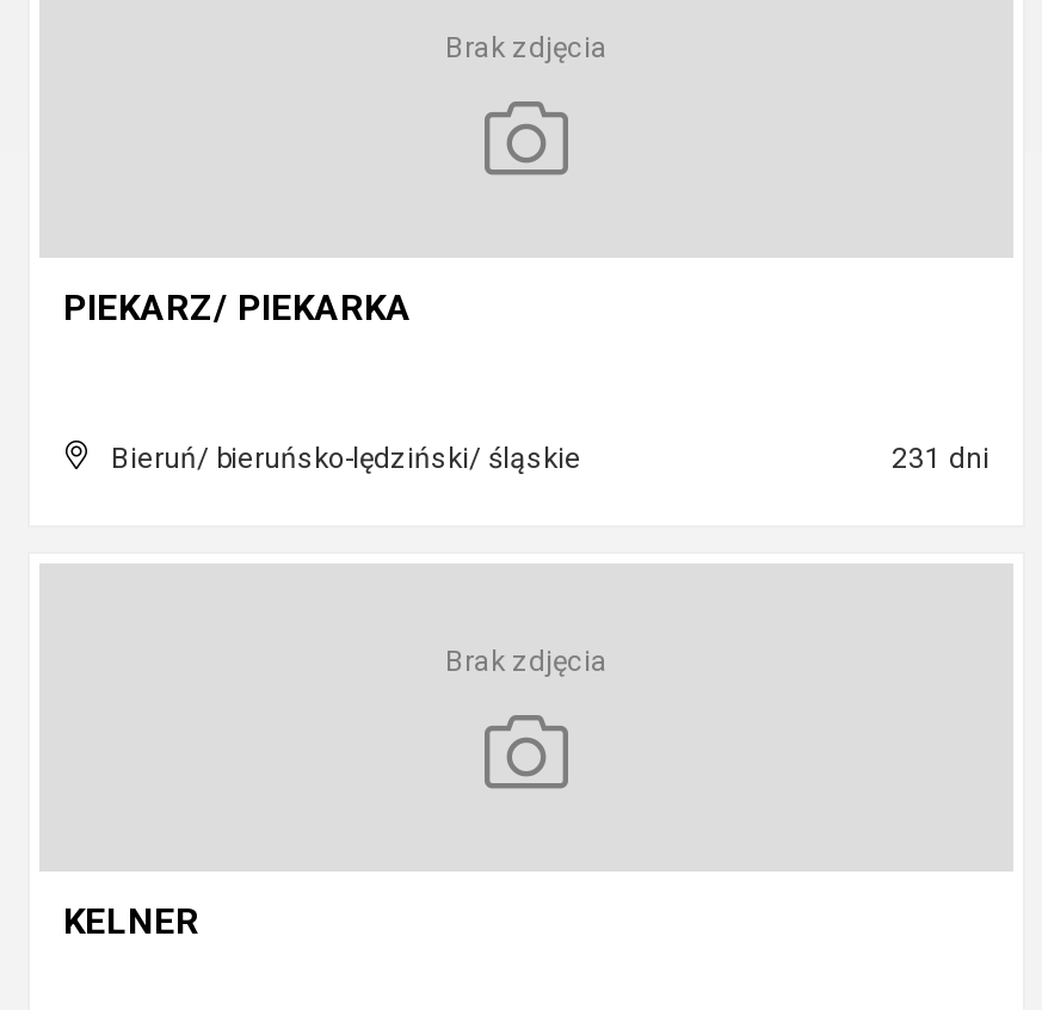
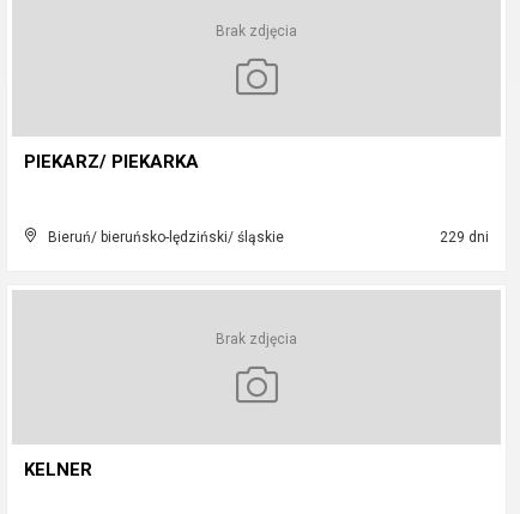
- 231 dni
+ 229 dni
